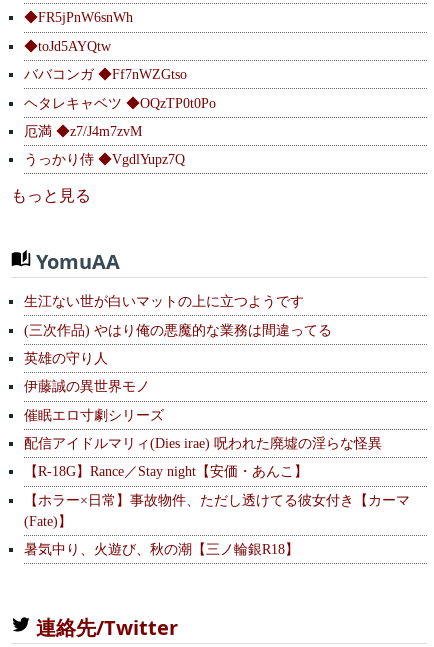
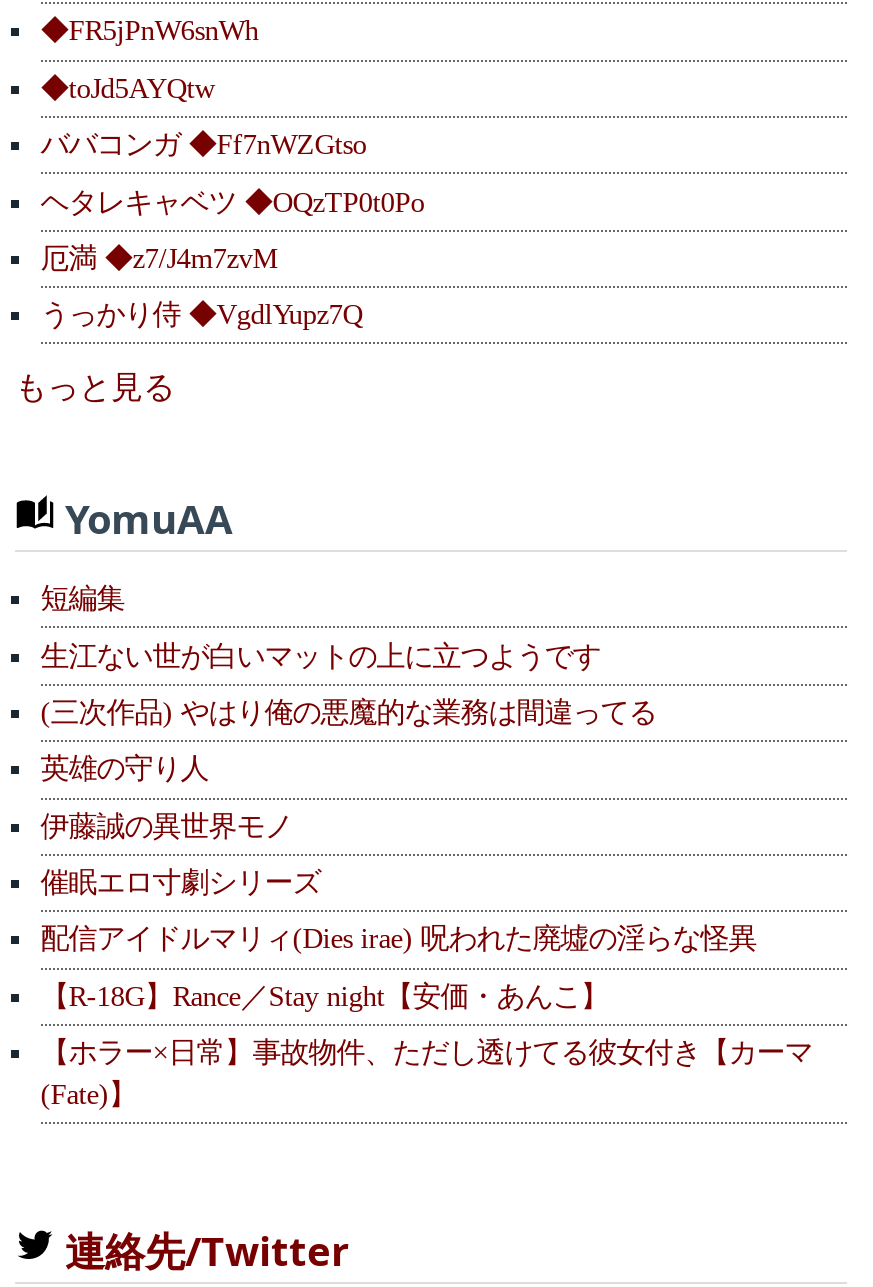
+ 短編集

moved down: 生江ない世が白いマットの上に立つようです | (三次作品) やはり俺の悪魔的な業務は間違ってる | 英雄の守り人 | ... | 【ホラー×日常】事故物件、ただし透けてる彼女付き【カーマ | (Fate)】

- 暑気中り、火遊び、秋の潮【三ノ輪銀R18】
